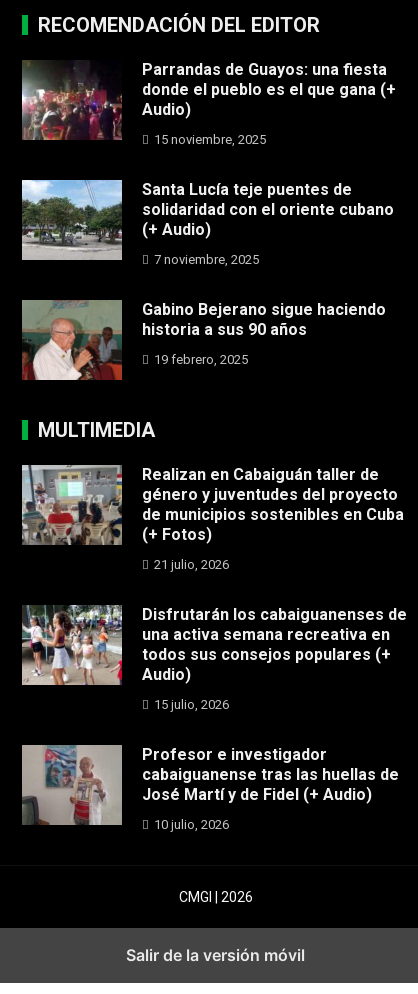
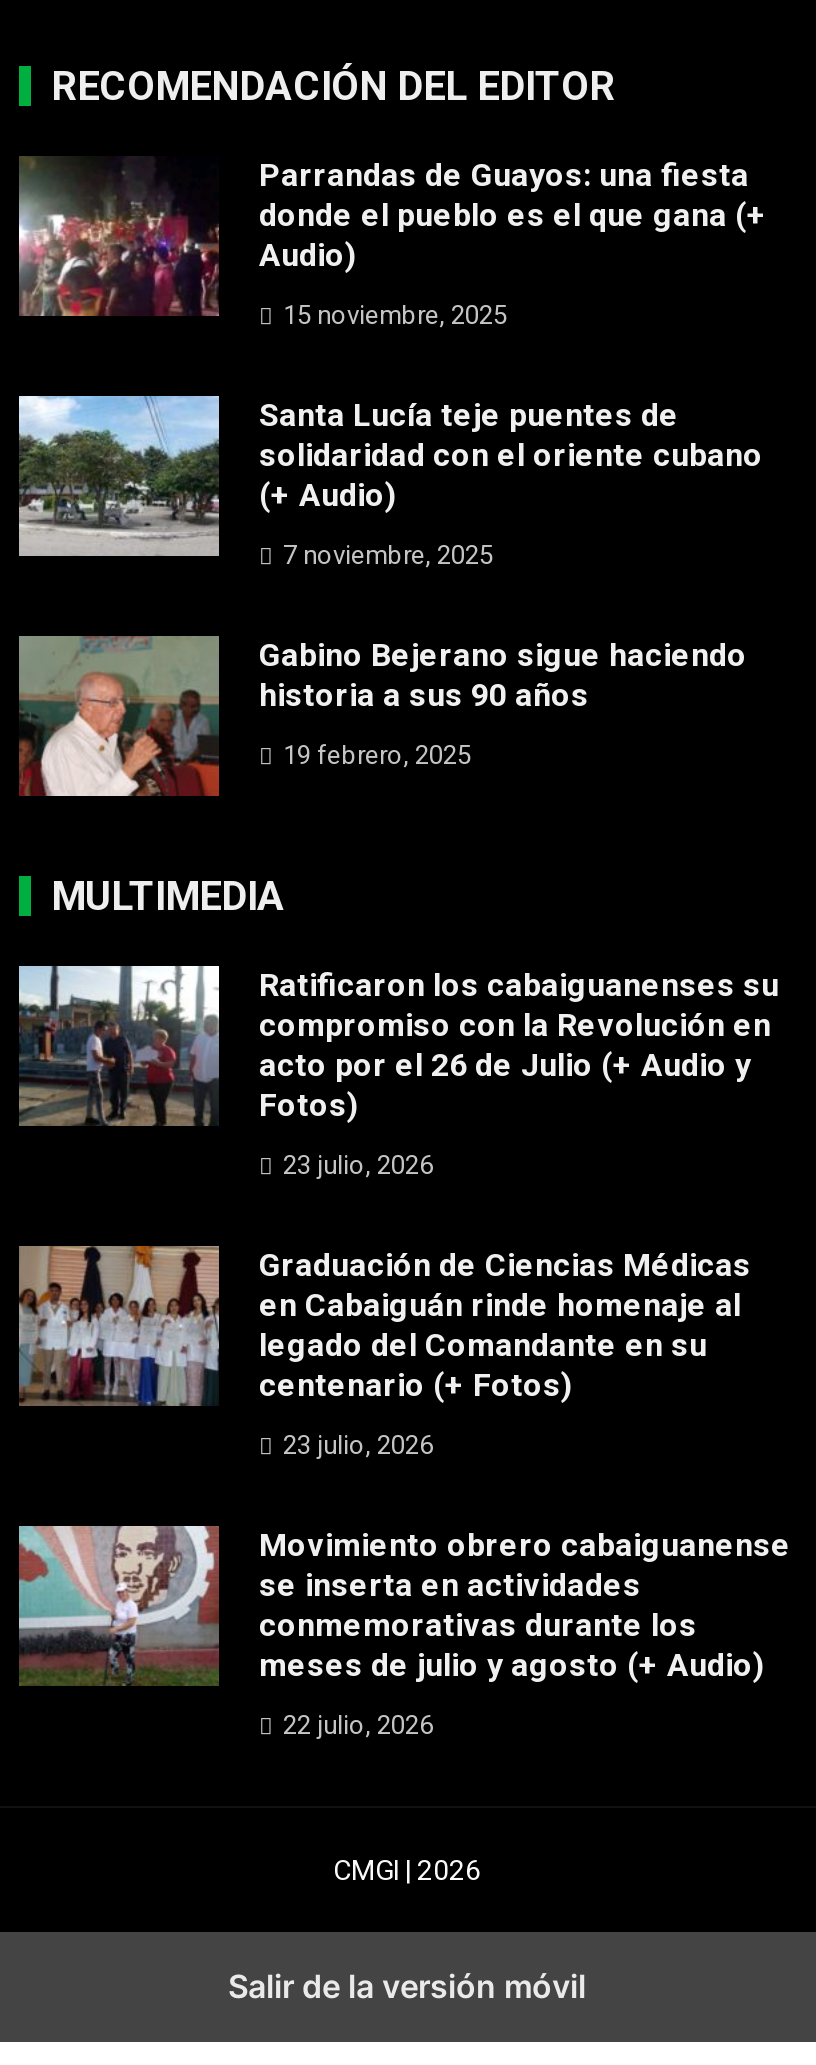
- [image]
- Realizan en Cabaiguán taller de
- género y juventudes del proyecto
- de municipios sostenibles en Cuba
- (+ Fotos)
+ [image]
+ Ratificaron los cabaiguanenses su
+ compromiso con la Revolución en
+ acto por el 26 de Julio (+ Audio y
+ Fotos)

- 21 julio, 2026
+ 23 julio, 2026

- [image]
- Disfrutarán los cabaiguanenses de
- una activa semana recreativa en
- todos sus consejos populares (+
- Audio)
+ [image]
+ Graduación de Ciencias Médicas
+ en Cabaiguán rinde homenaje al
+ legado del Comandante en su
+ centenario (+ Fotos)

- 15 julio, 2026
+ 23 julio, 2026

- [image]
- Profesor e investigador
- cabaiguanense tras las huellas de
- José Martí y de Fidel (+ Audio)
+ [image]
+ Movimiento obrero cabaiguanense
+ se inserta en actividades
+ conmemorativas durante los
+ meses de julio y agosto (+ Audio)

- 10 julio, 2026
+ 22 julio, 2026
